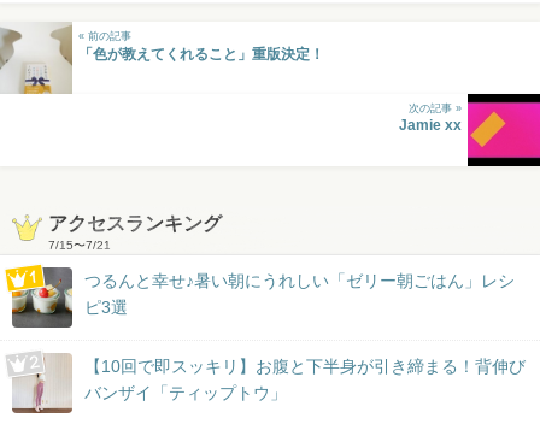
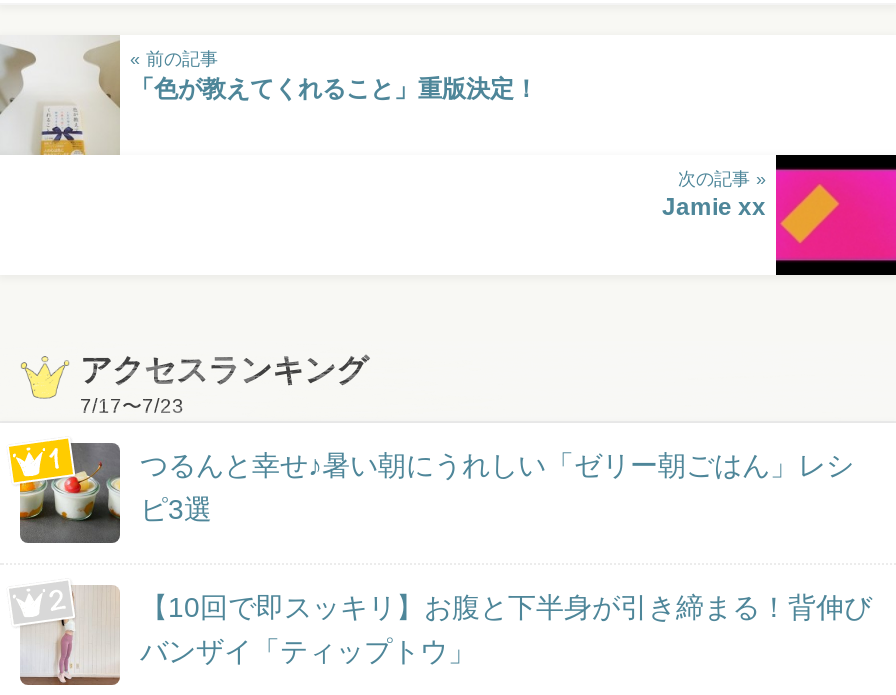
- 7/15〜7/21
+ 7/17〜7/23
